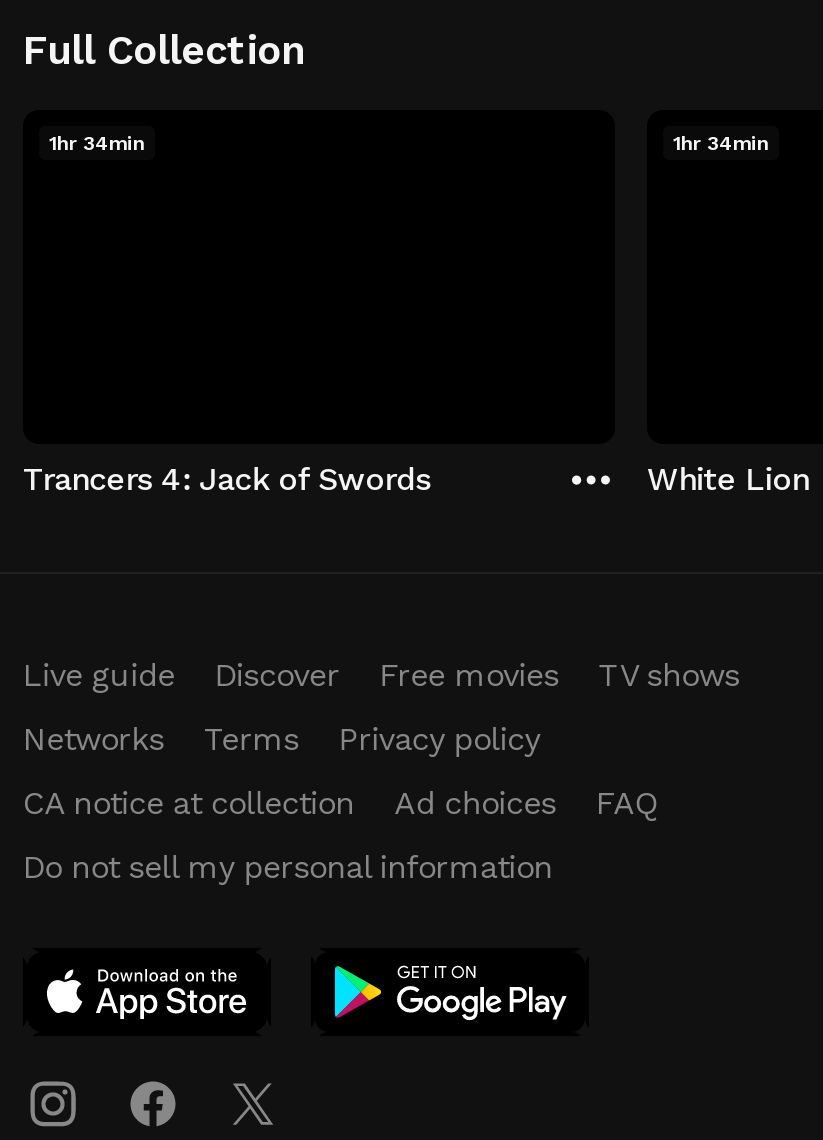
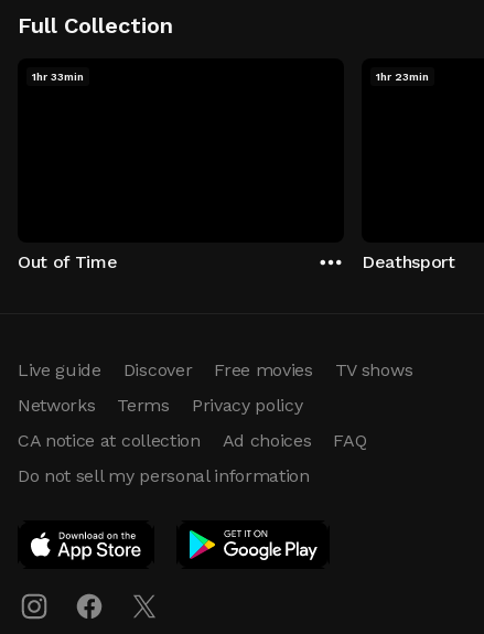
- 1hr 34min
+ 1hr 33min

- 1hr 34min
+ 1hr 23min

- Trancers 4: Jack of Swords
+ Out of Time

- White Lion
+ Deathsport
